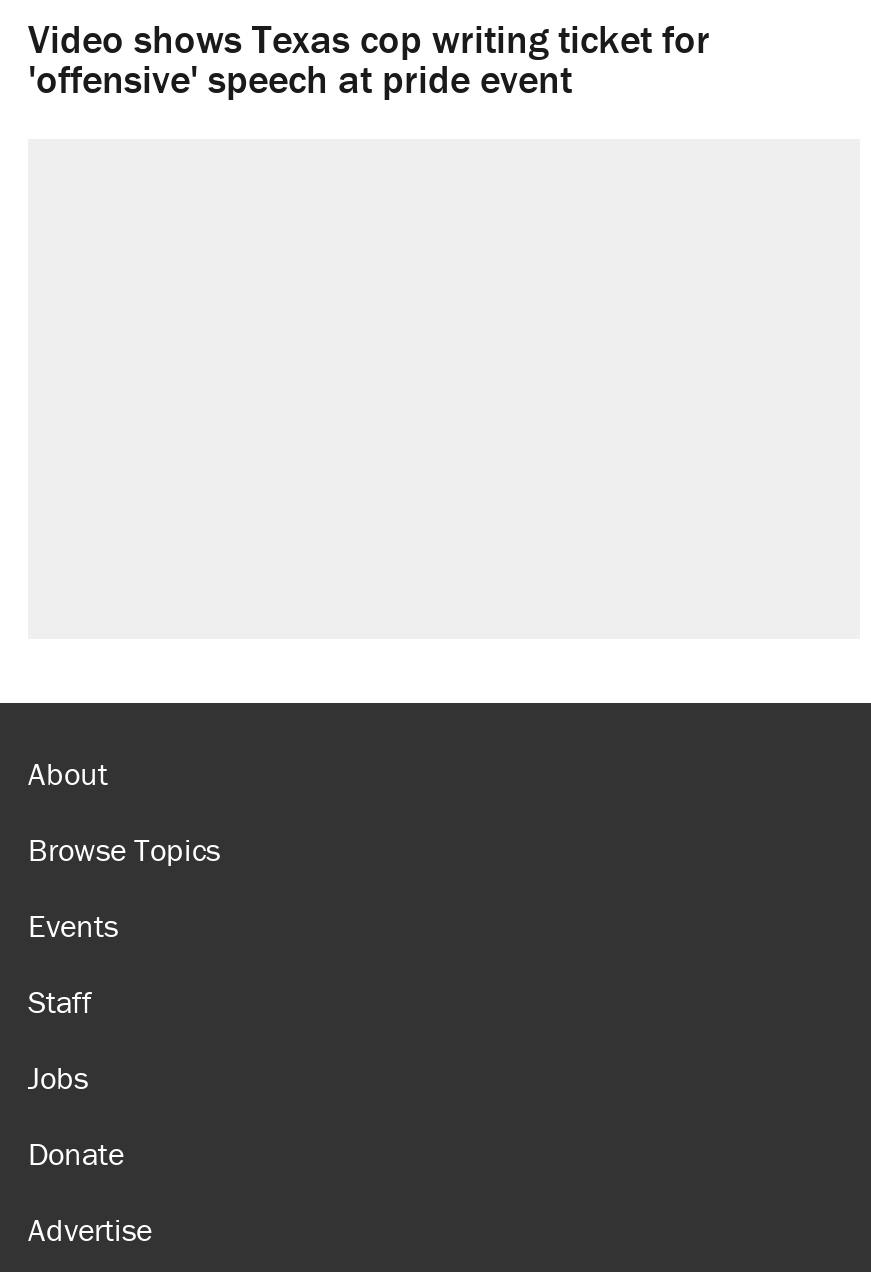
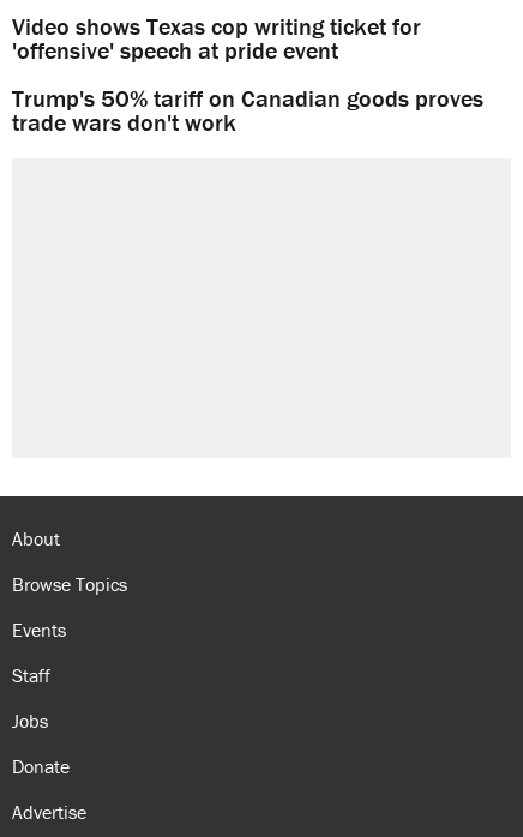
+ Trump's 50% tariff on Canadian goods proves
+ trade wars don't work
